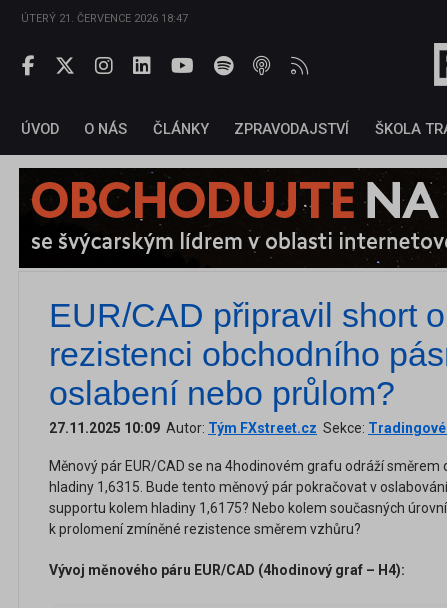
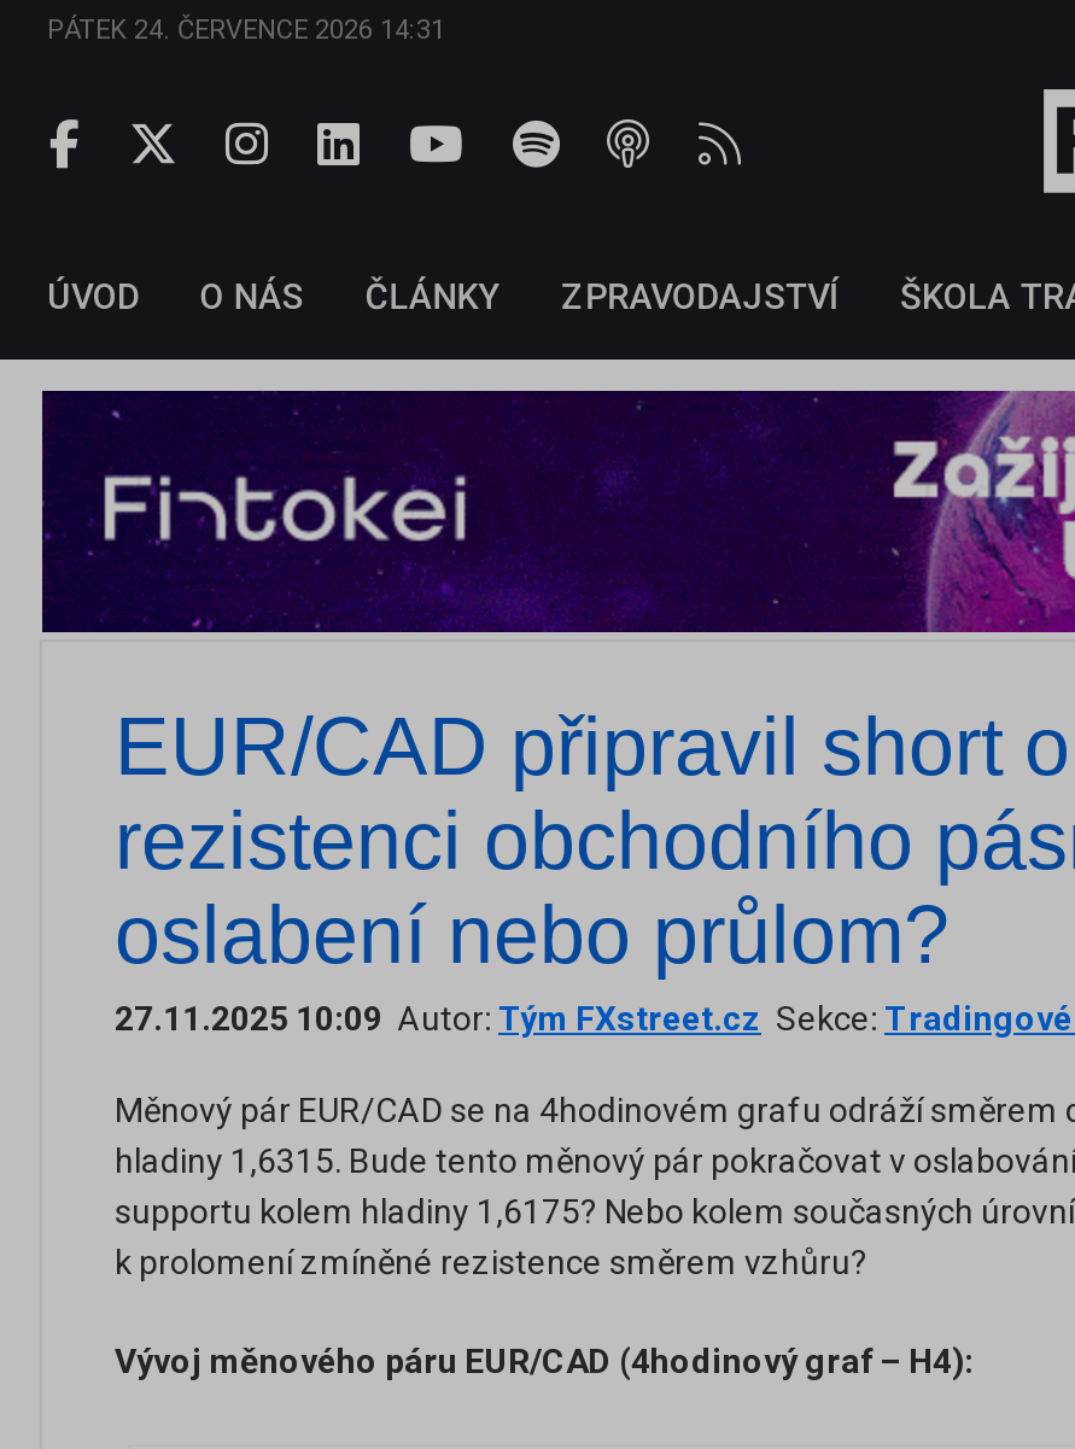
- ÚTERÝ 21. ČERVENCE 2026 18:47
+ PÁTEK 24. ČERVENCE 2026 14:31

- [image]
+ [image]
